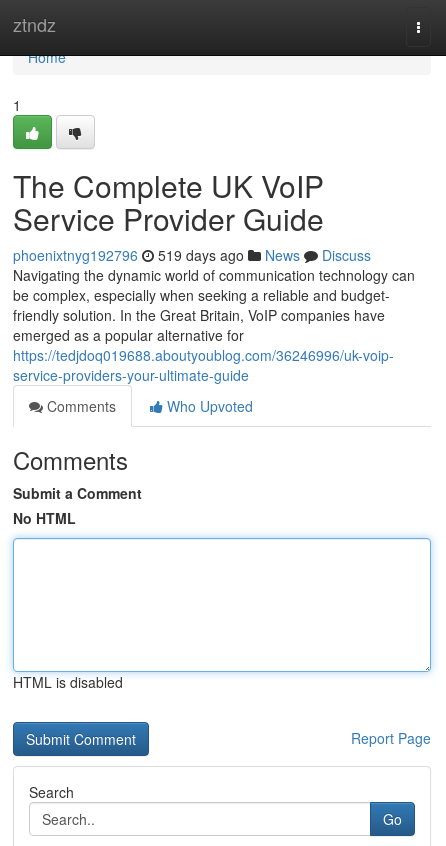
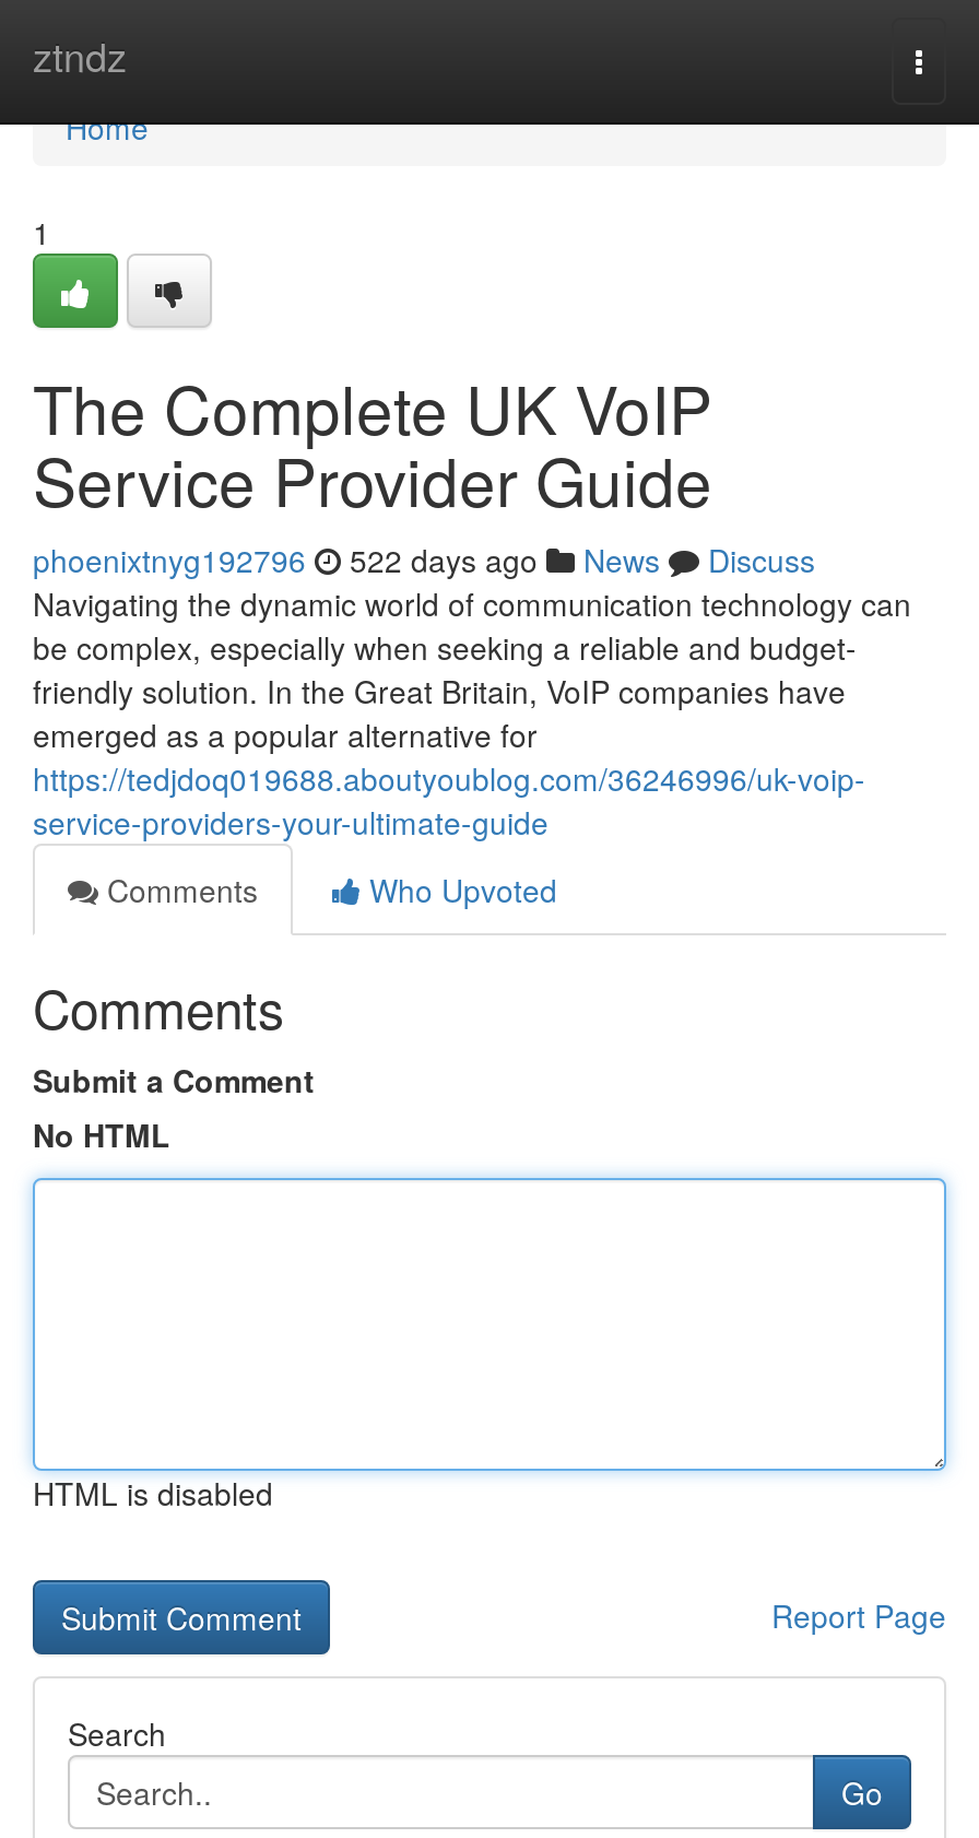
- phoenixtnyg192796 519 days ago News Discuss
+ phoenixtnyg192796 522 days ago News Discuss
